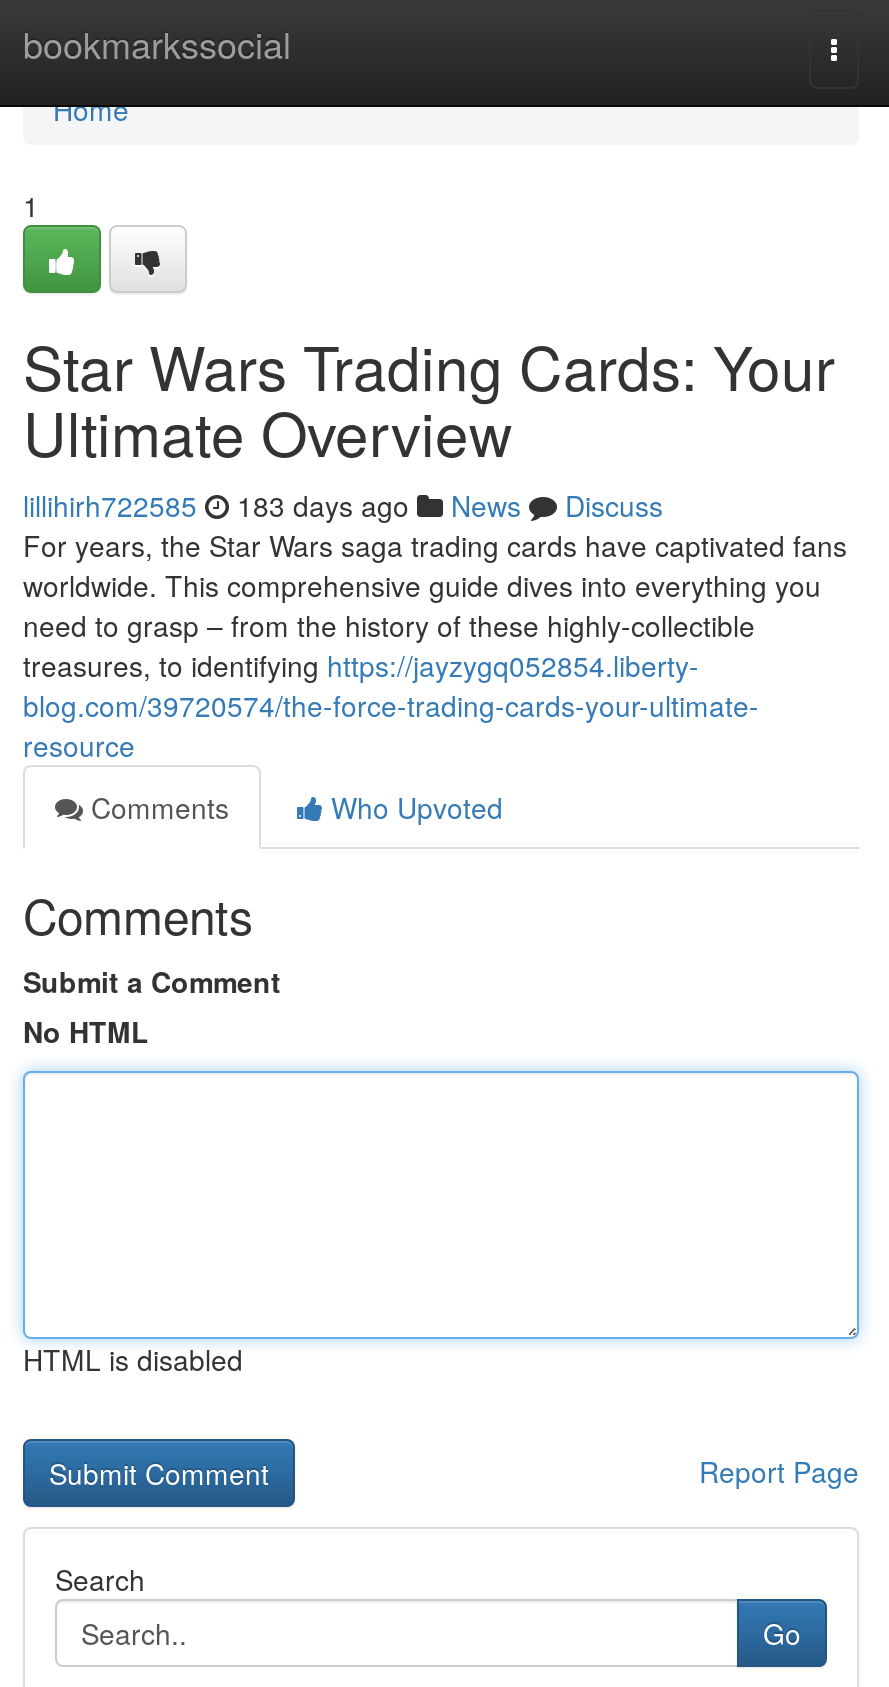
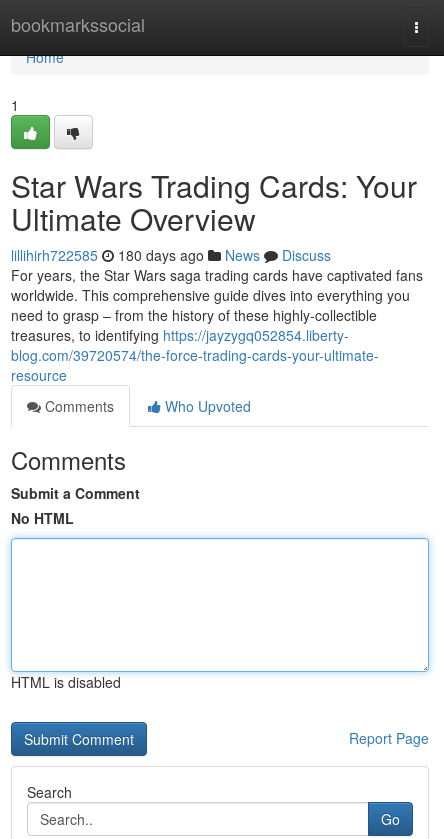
- lillihirh722585 183 days ago News Discuss
+ lillihirh722585 180 days ago News Discuss
